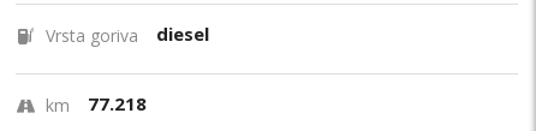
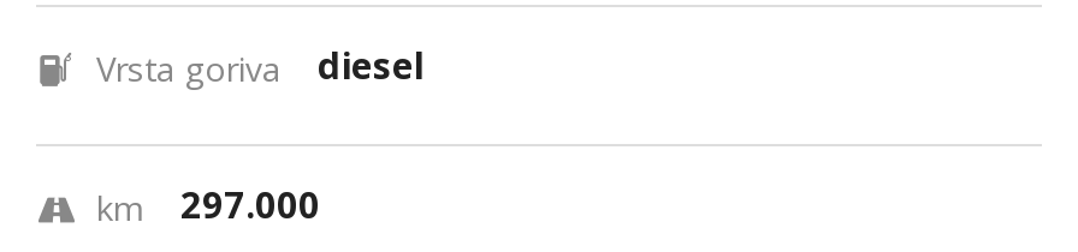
- km 77.218
+ km 297.000
